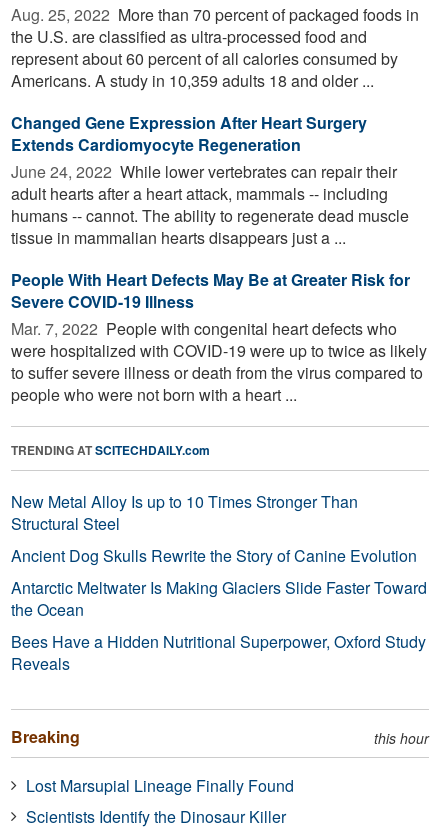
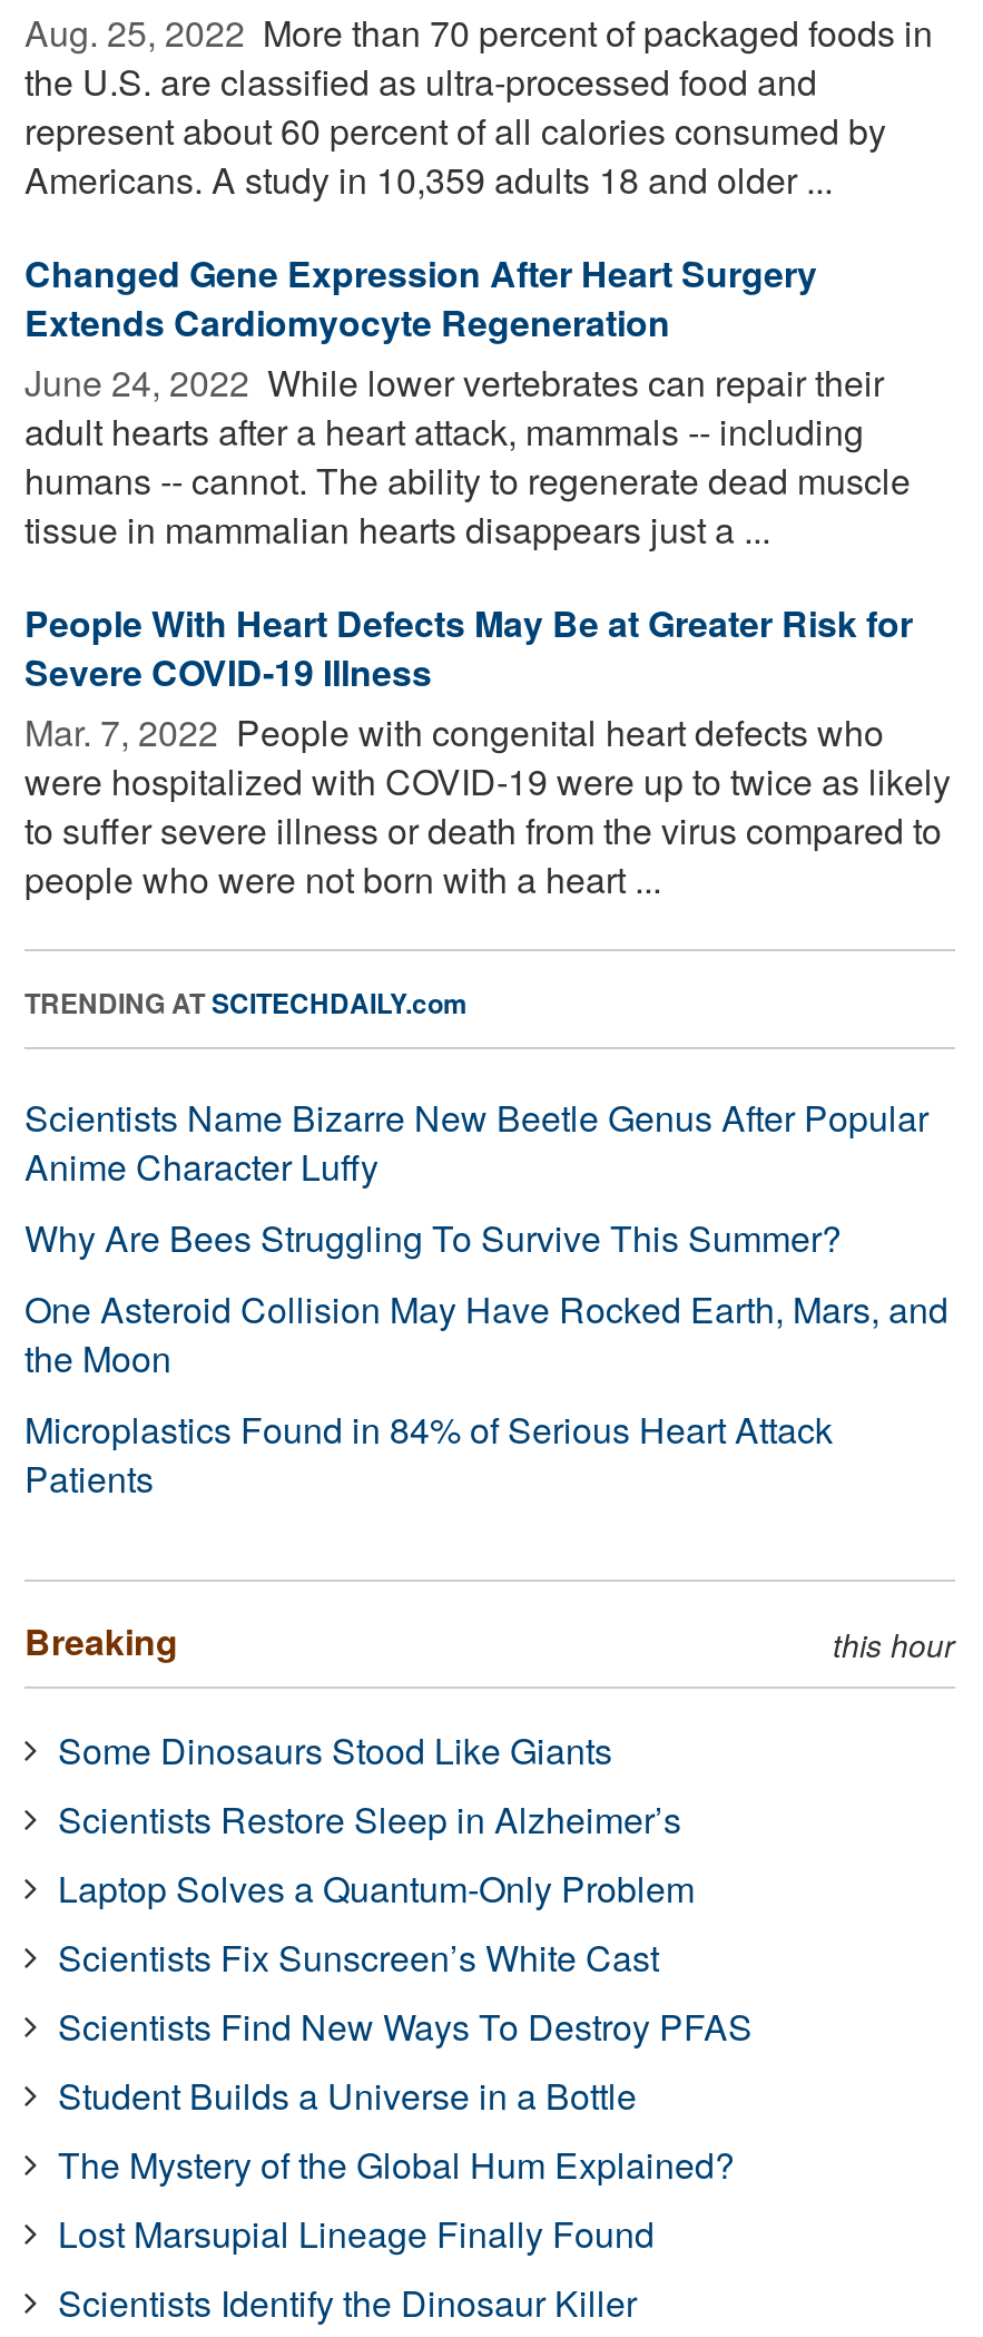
- New Metal Alloy Is up to 10 Times Stronger Than
- Structural Steel
- Ancient Dog Skulls Rewrite the Story of Canine Evolution
- Antarctic Meltwater Is Making Glaciers Slide Faster Toward
- the Ocean
- Bees Have a Hidden Nutritional Superpower, Oxford Study
- Reveals
+ Scientists Name Bizarre New Beetle Genus After Popular
+ Anime Character Luffy
+ Why Are Bees Struggling To Survive This Summer?
+ One Asteroid Collision May Have Rocked Earth, Mars, and
+ the Moon
+ Microplastics Found in 84% of Serious Heart Attack
+ Patients

+ Some Dinosaurs Stood Like Giants
+ Scientists Restore Sleep in Alzheimer’s
+ Laptop Solves a Quantum-Only Problem
+ Scientists Fix Sunscreen’s White Cast
+ Scientists Find New Ways To Destroy PFAS
+ Student Builds a Universe in a Bottle
+ The Mystery of the Global Hum Explained?
